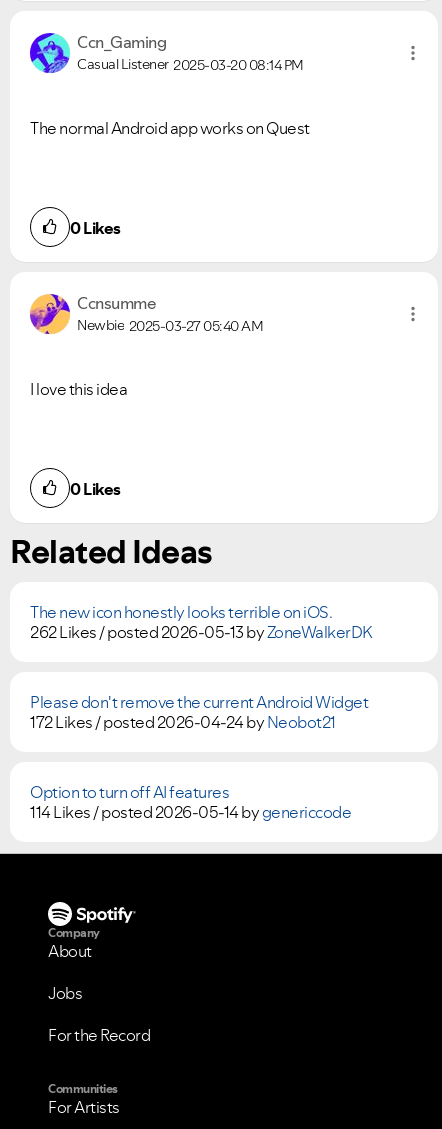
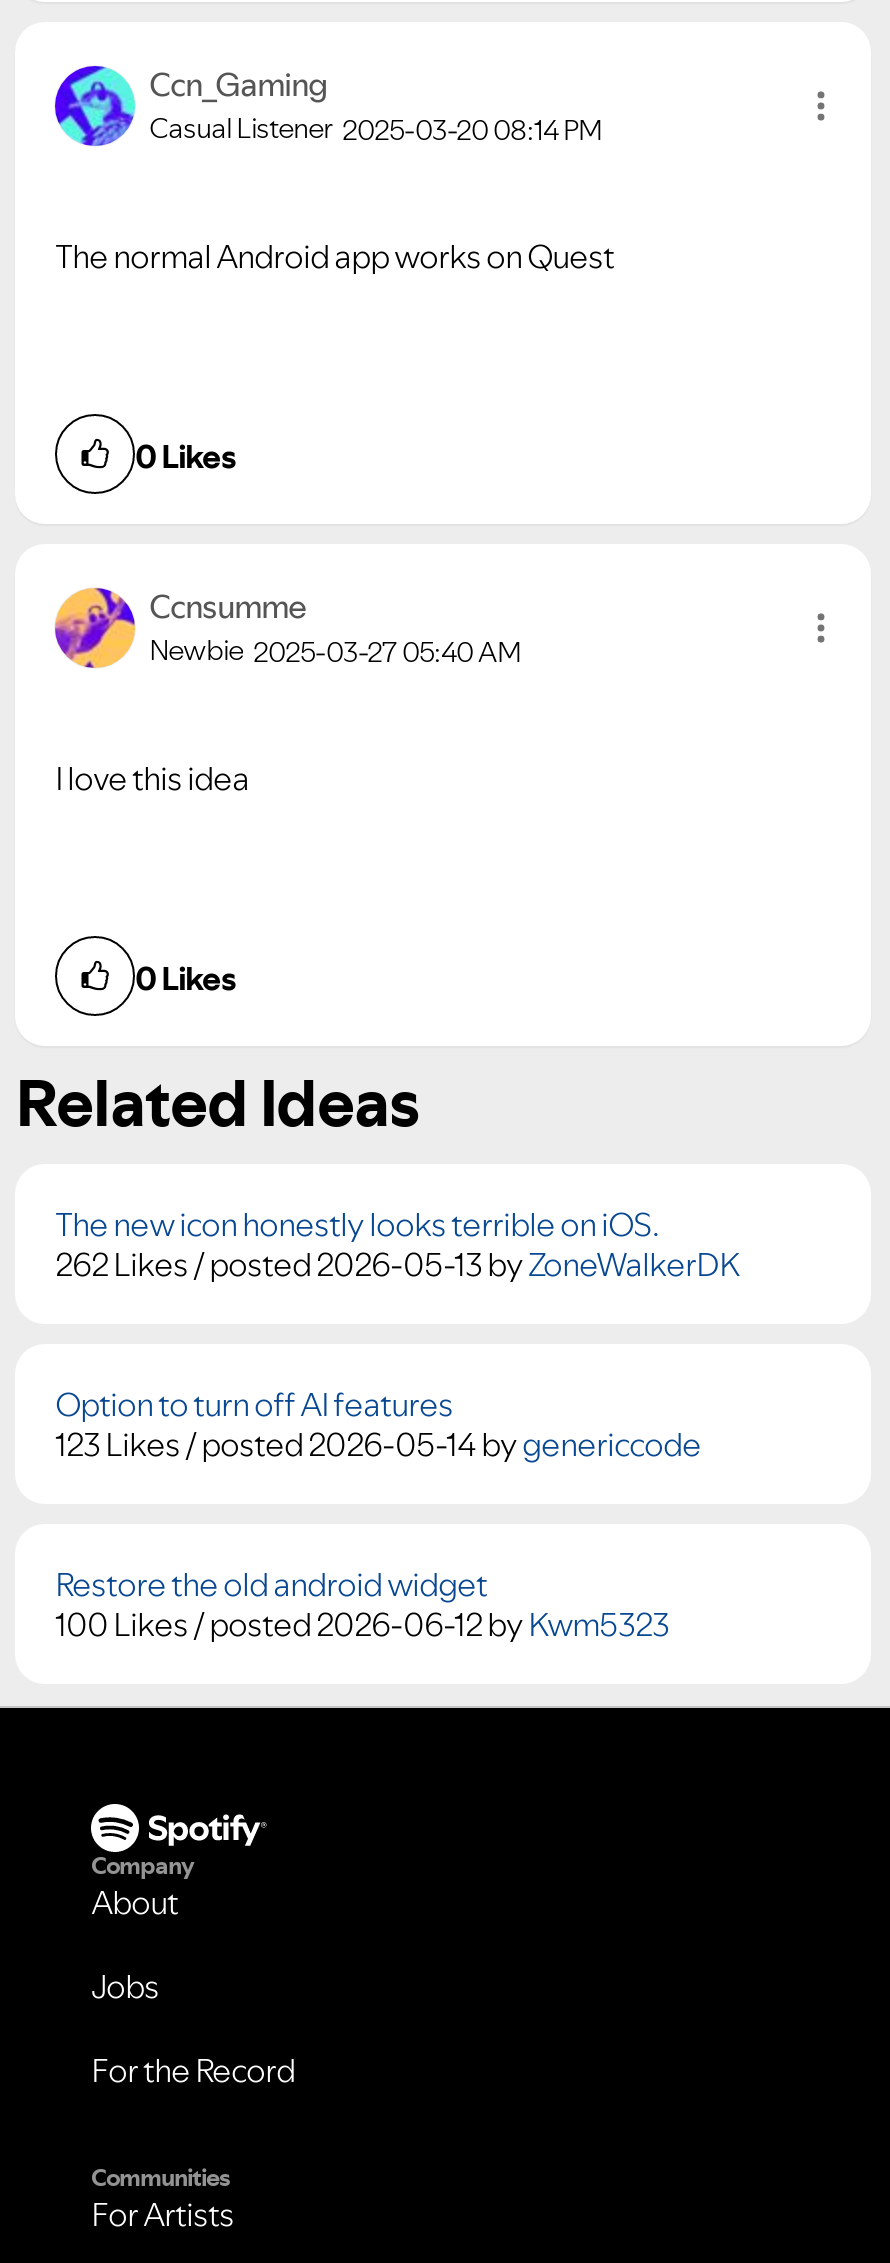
- Please don't remove the current Android Widget
- 172 Likes /posted 2026-04-24 by Neobot21

moved up: Option to turn off AI features

- 114 Likes /posted 2026-05-14 by genericcode
+ 123 Likes /posted 2026-05-14 by genericcode
+ Restore the old android widget
+ 100 Likes /posted 2026-06-12 by Kwm5323
